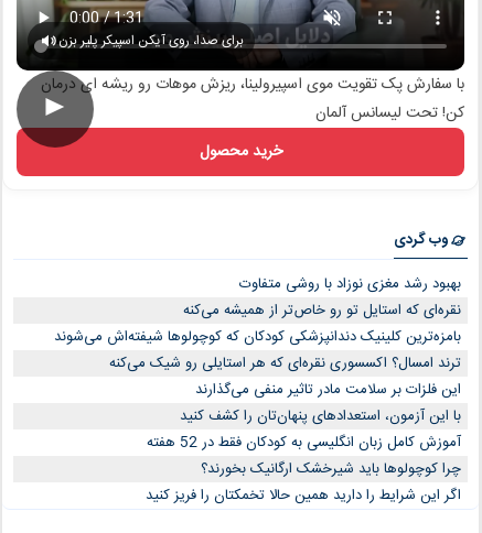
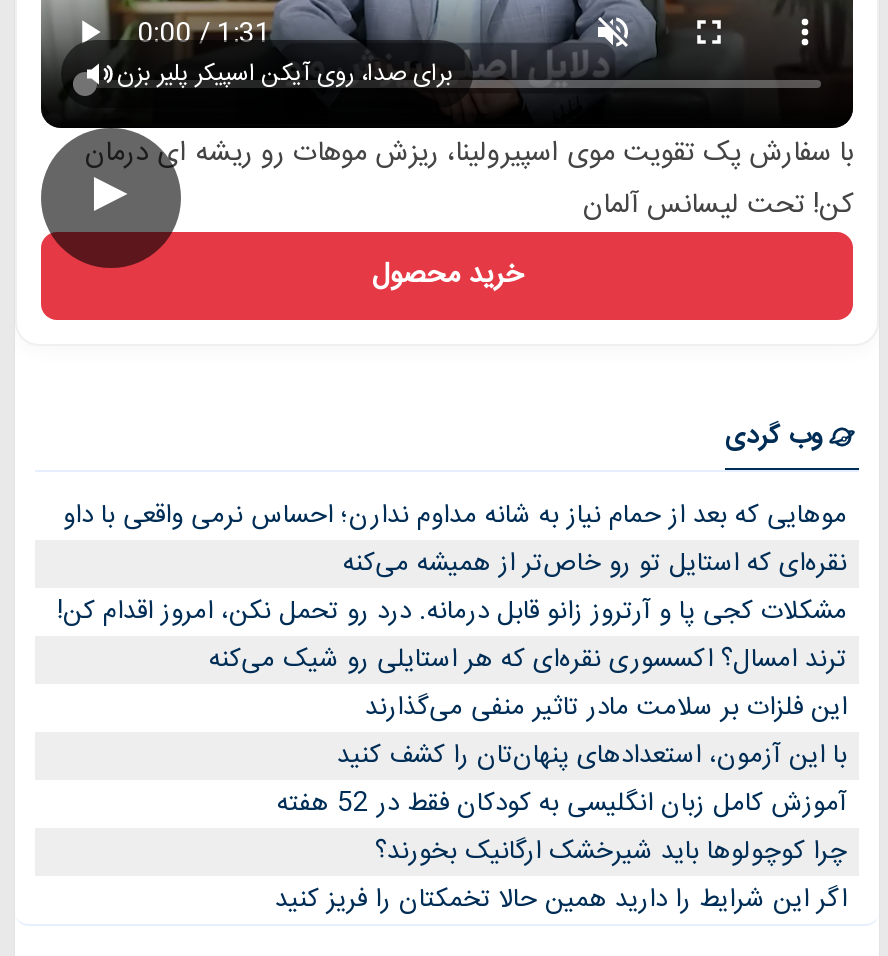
- بهبود رشد مغزی نوزاد با روشی متفاوت
+ موهایی که بعد از حمام نیاز به شانه مداوم ندارن؛ احساس نرمی واقعی با داو

- بامزه‌ترین کلینیک دندانپزشکی کودکان که کوچولوها شیفته‌اش می‌شوند
+ مشکلات کجی پا و آرتروز زانو قابل درمانه. درد رو تحمل نکن، امروز اقدام کن!
